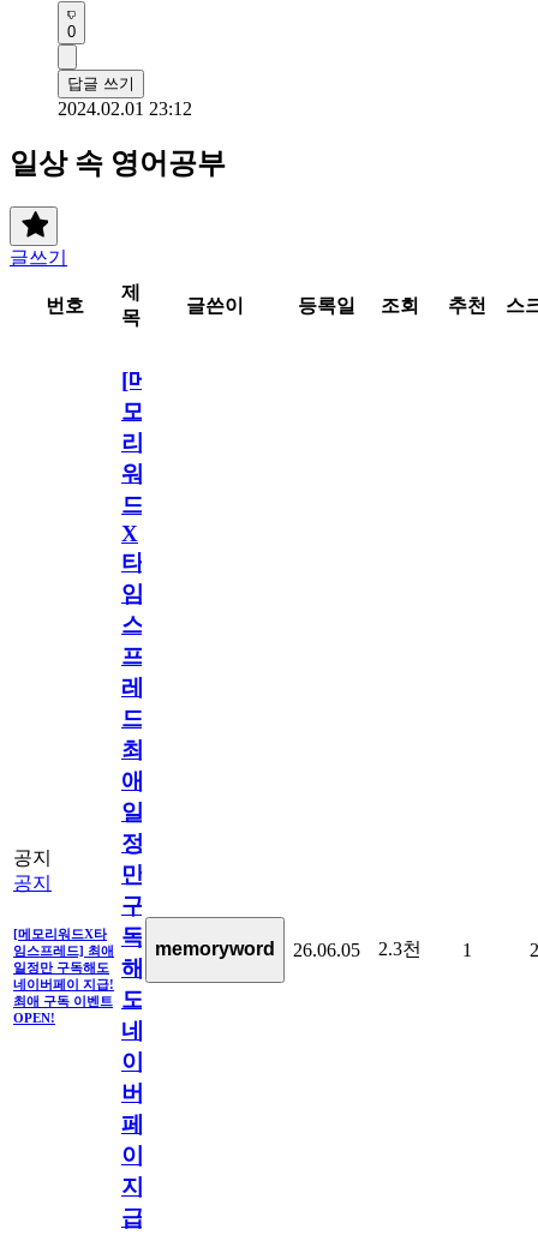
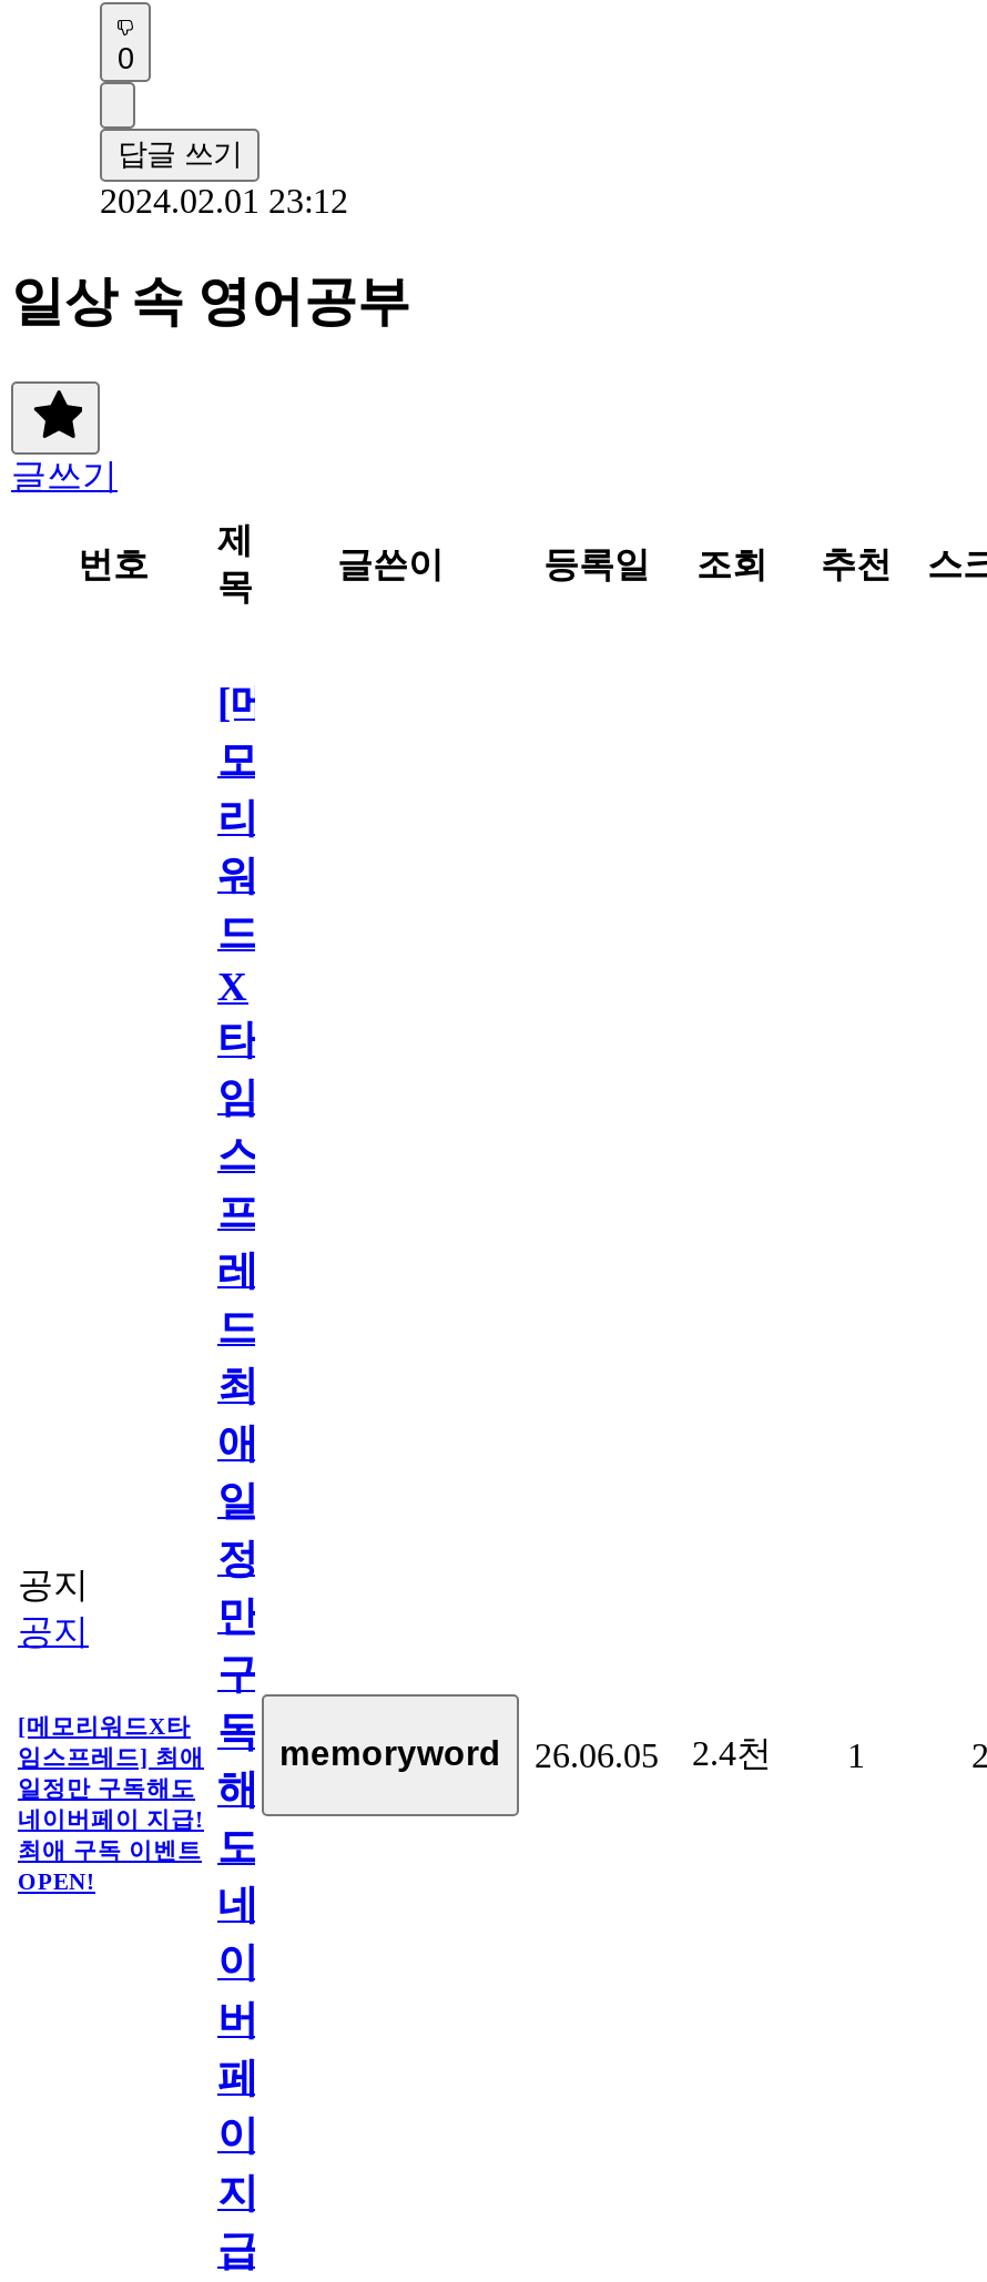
- [메모리워드X타 독 memoryword 26.06.05 2.3천 1
+ [메모리워드X타 독 memoryword 26.06.05 2.4천 1
